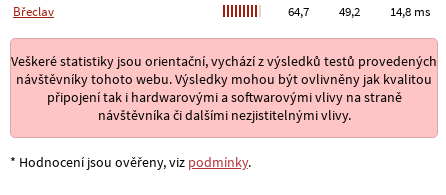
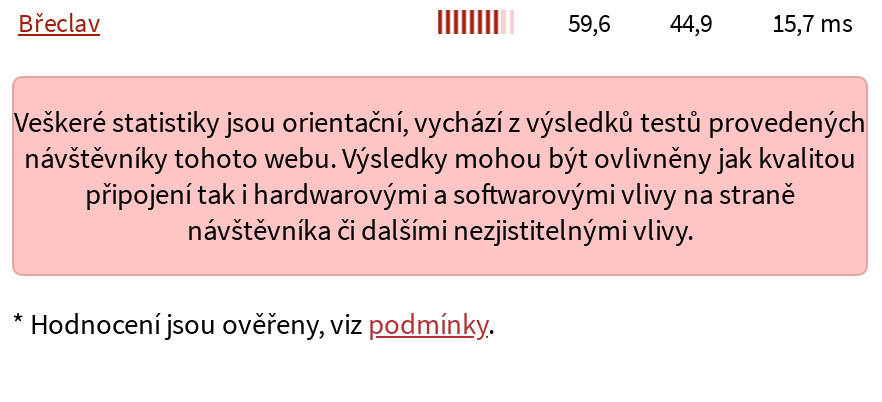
- 64,7
+ 59,6

- 49,2
+ 44,9

- 14,8 ms
+ 15,7 ms
